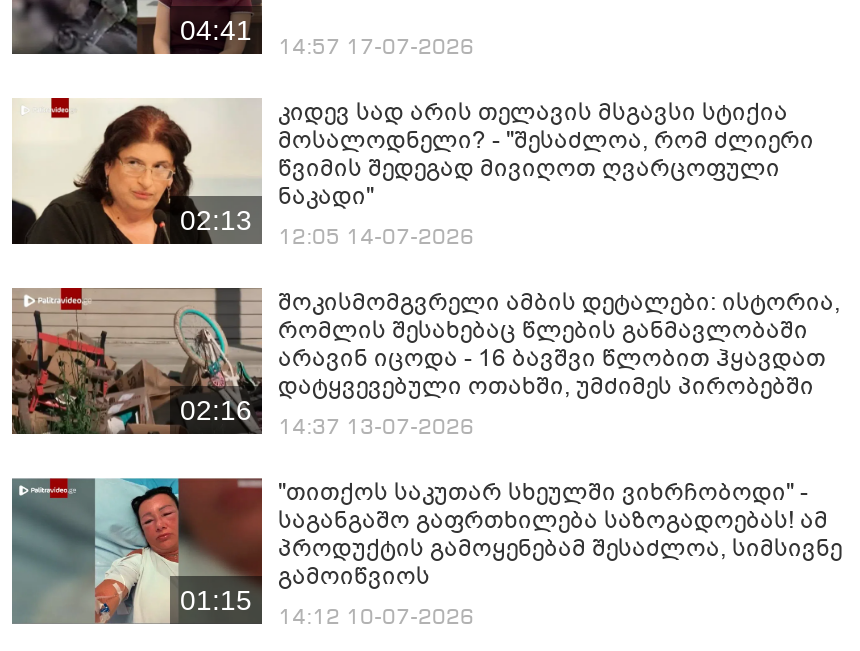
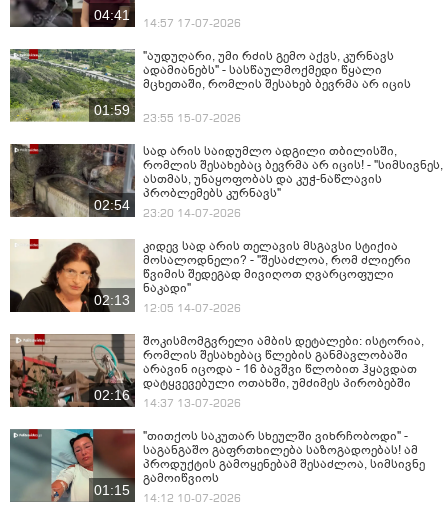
+ [image]
+ 01:59

+ [image]
+ 02:54

+ "აუდუღარი, უმი რძის გემო აქვს, კურნავს
+ ადამიანებს" - სასწაულმოქმედი წყალი
+ მცხეთაში, რომლის შესახებ ბევრმა არ იცის
+ 23:55 15-07-2026

+ სად არის საიდუმლო ადგილი თბილისში,
+ რომლის შესახებაც ბევრმა არ იცის! - "სიმსივნეს,
+ ასთმას, უნაყოფობას და კუჭ-ნაწლავის
+ პრობლემებს კურნავს"
+ 23:20 14-07-2026
